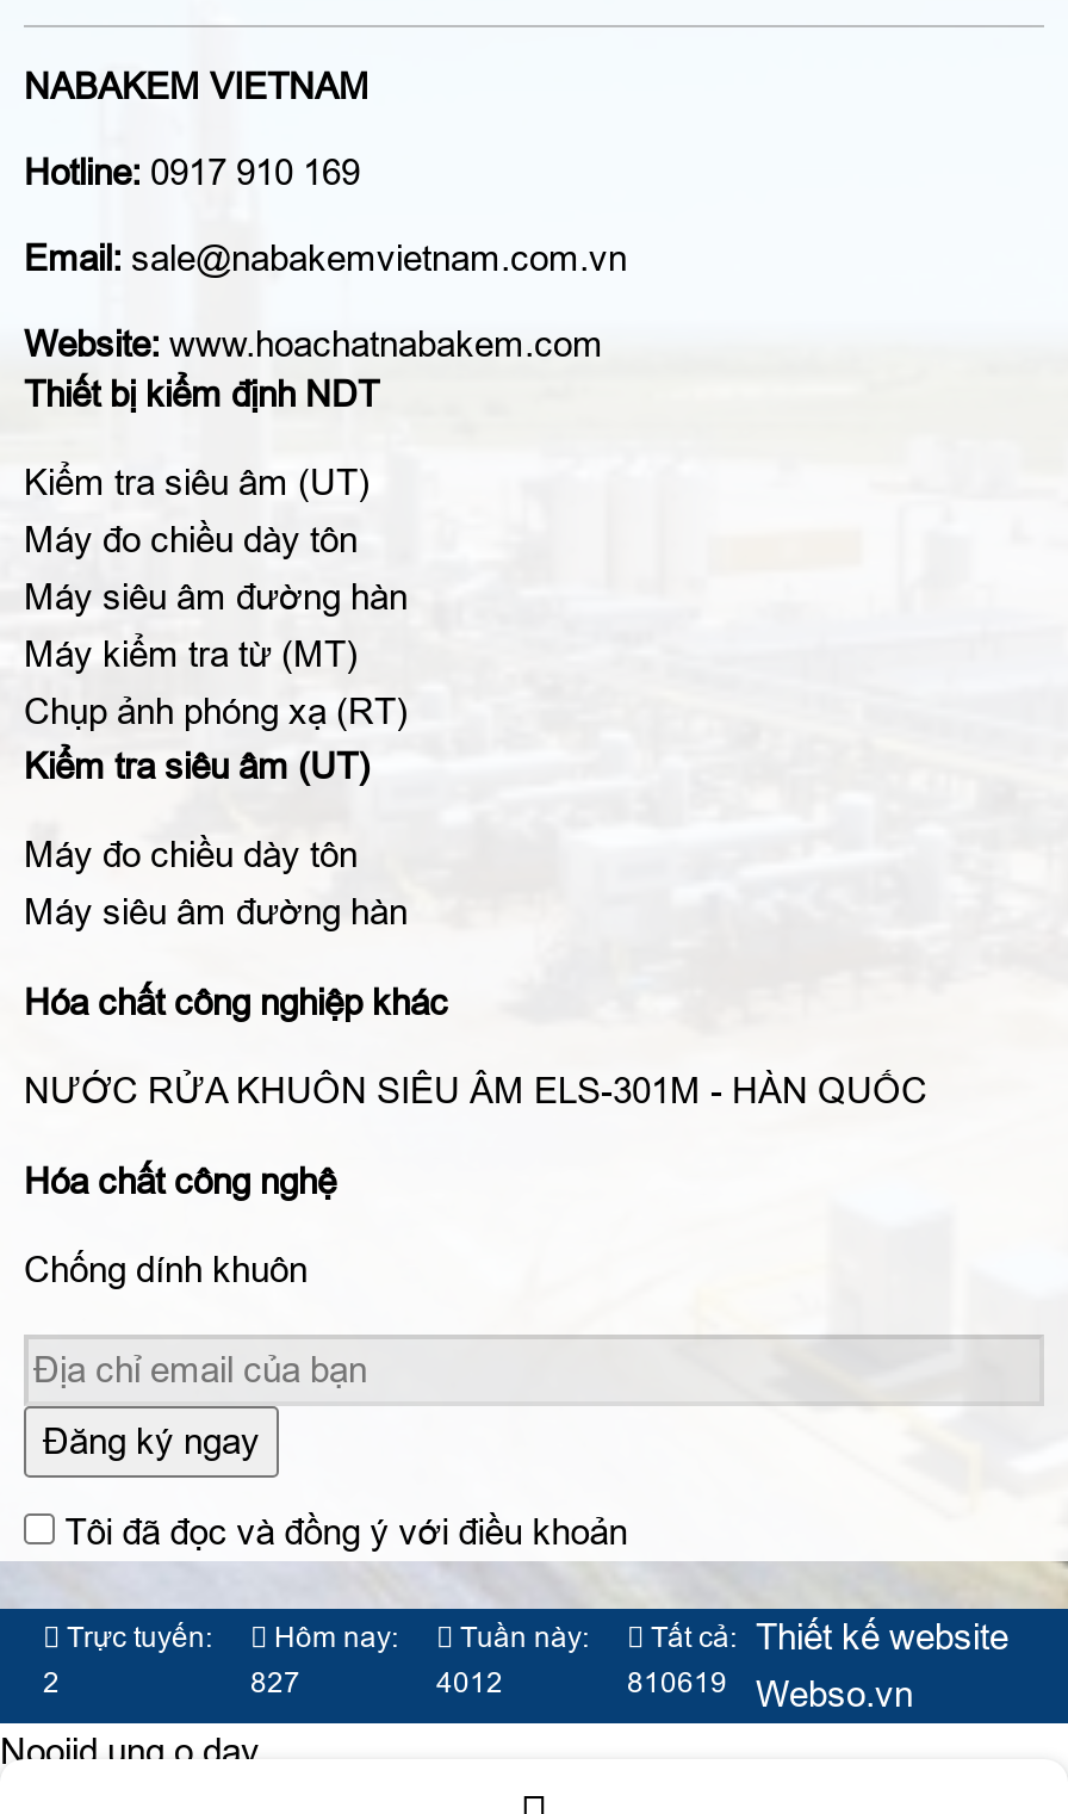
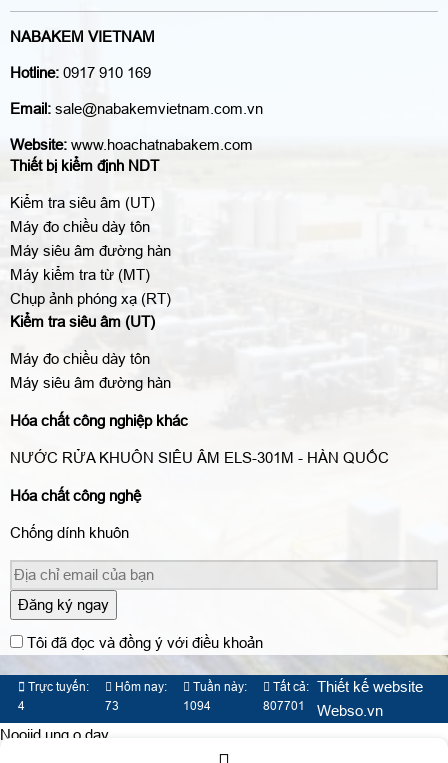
- 2
+ 4

- 827
+ 73

- 4012
+ 1094

- 810619 Webso.vn
+ 807701 Webso.vn
